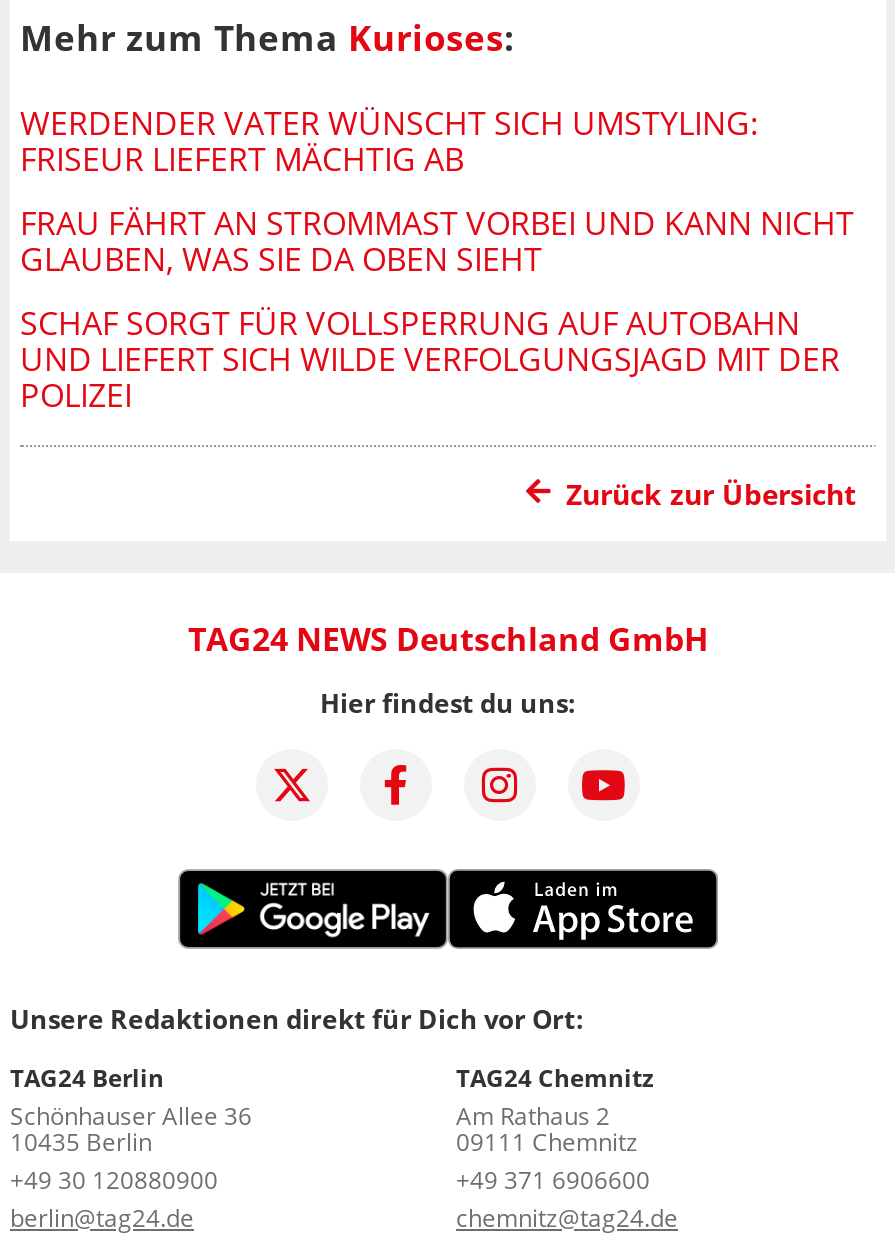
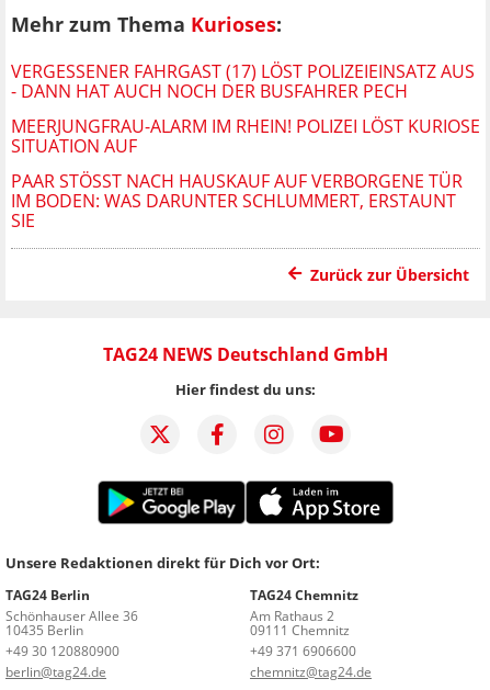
- WERDENDER VATER WÜNSCHT SICH UMSTYLING:
- FRISEUR LIEFERT MÄCHTIG AB
+ VERGESSENER FAHRGAST (17) LÖST POLIZEIEINSATZ AUS
+ - DANN HAT AUCH NOCH DER BUSFAHRER PECH

- FRAU FÄHRT AN STROMMAST VORBEI UND KANN NICHT
- GLAUBEN, WAS SIE DA OBEN SIEHT
+ MEERJUNGFRAU-ALARM IM RHEIN! POLIZEI LÖST KURIOSE
+ SITUATION AUF

- SCHAF SORGT FÜR VOLLSPERRUNG AUF AUTOBAHN
- UND LIEFERT SICH WILDE VERFOLGUNGSJAGD MIT DER
- POLIZEI
+ PAAR STÖSST NACH HAUSKAUF AUF VERBORGENE TÜR I
+ M BODEN: WAS DARUNTER SCHLUMMERT, ERSTAUNT S
+ IE
